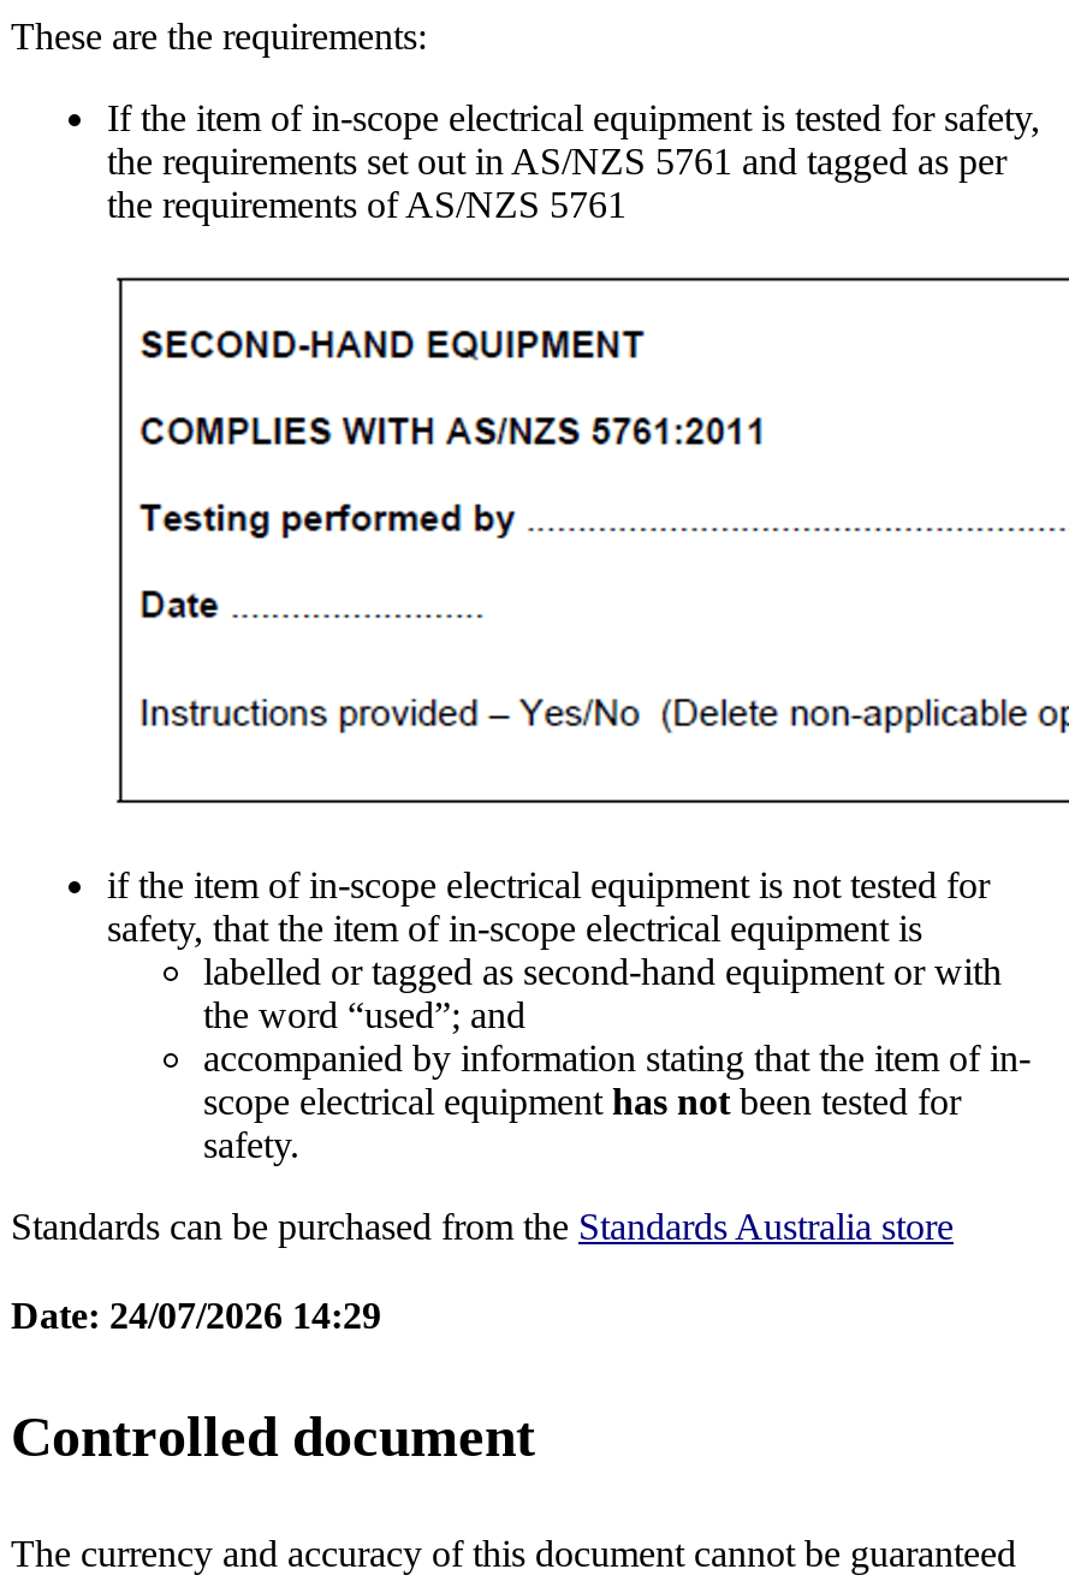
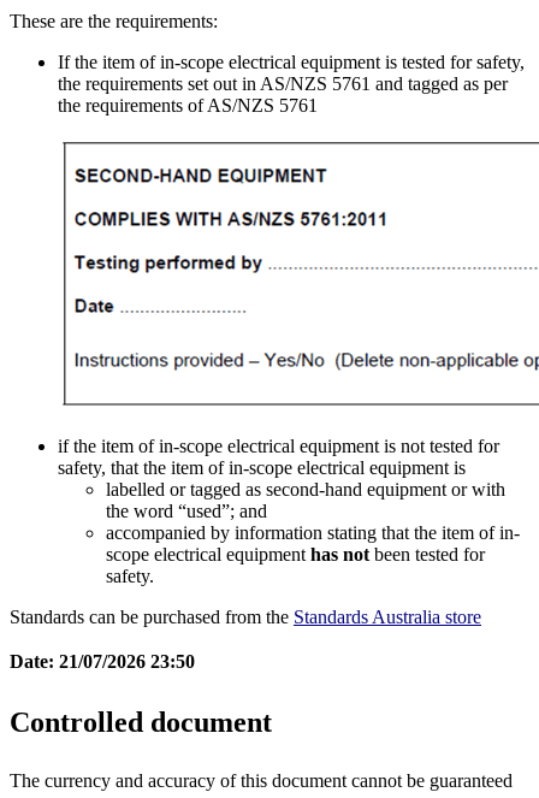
- Date: 24/07/2026 14:29
+ Date: 21/07/2026 23:50
